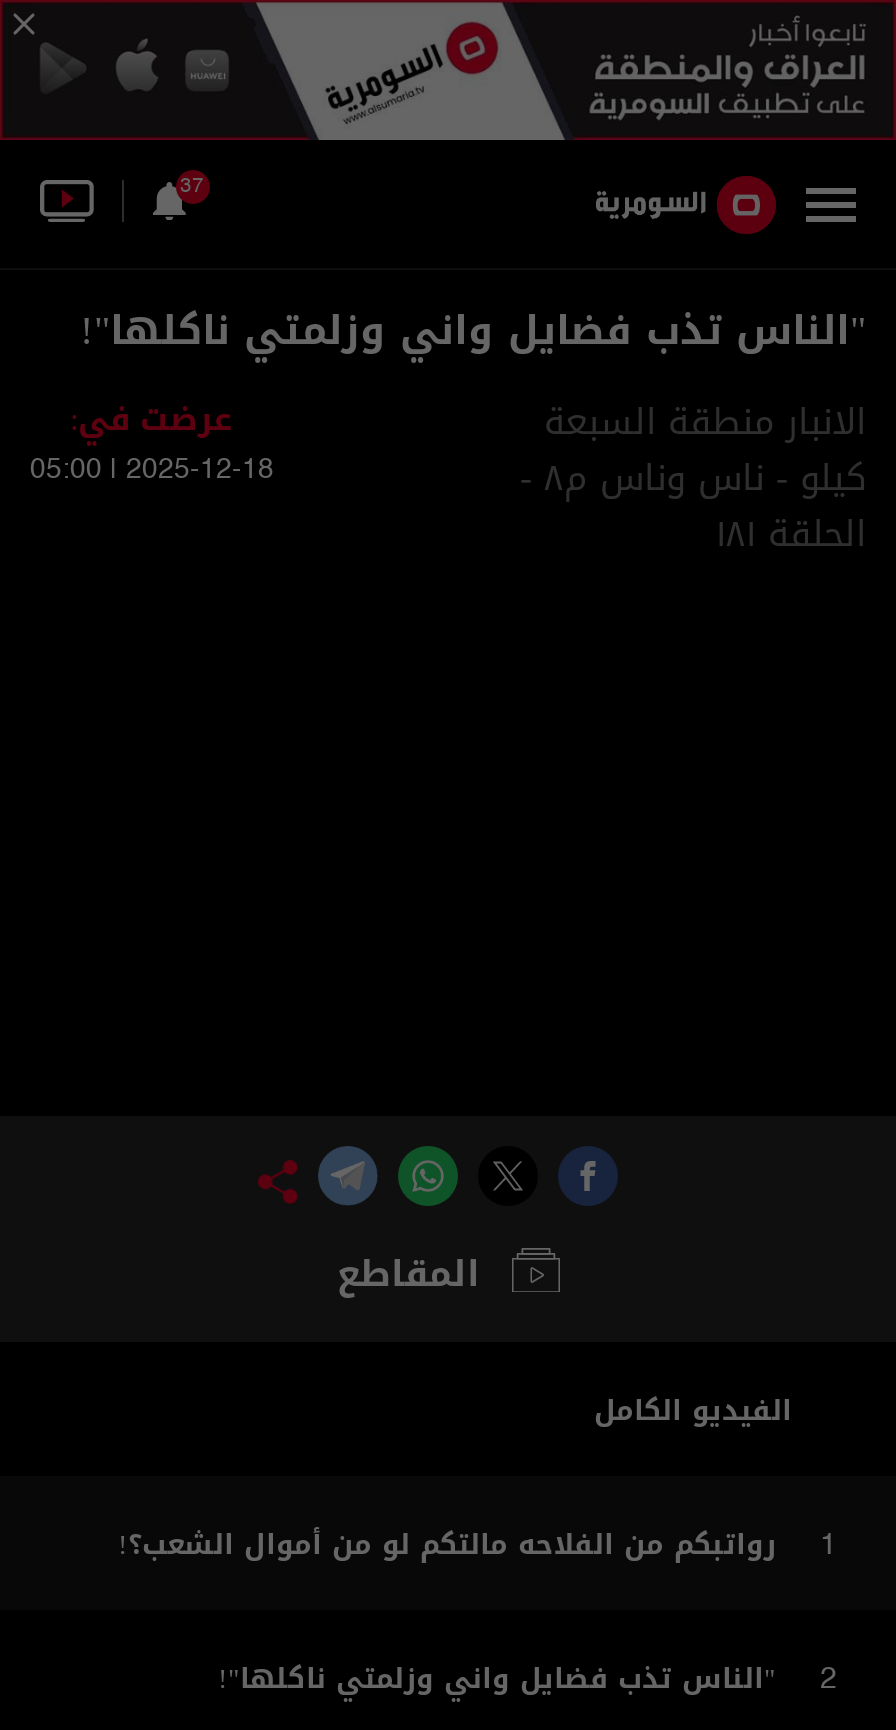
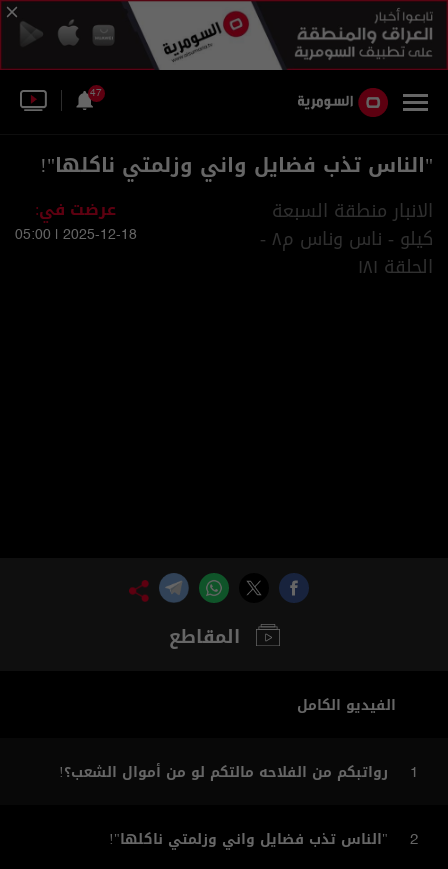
- 37
+ 47
